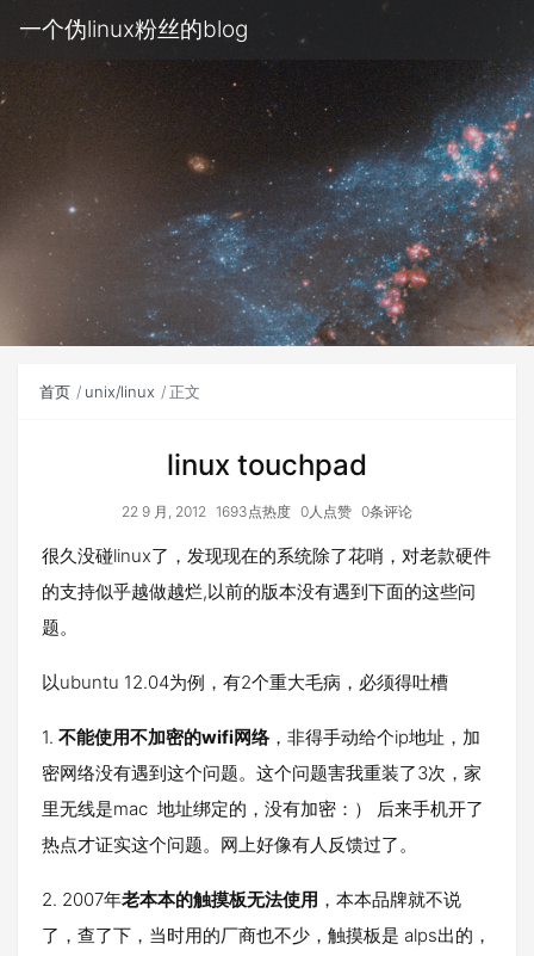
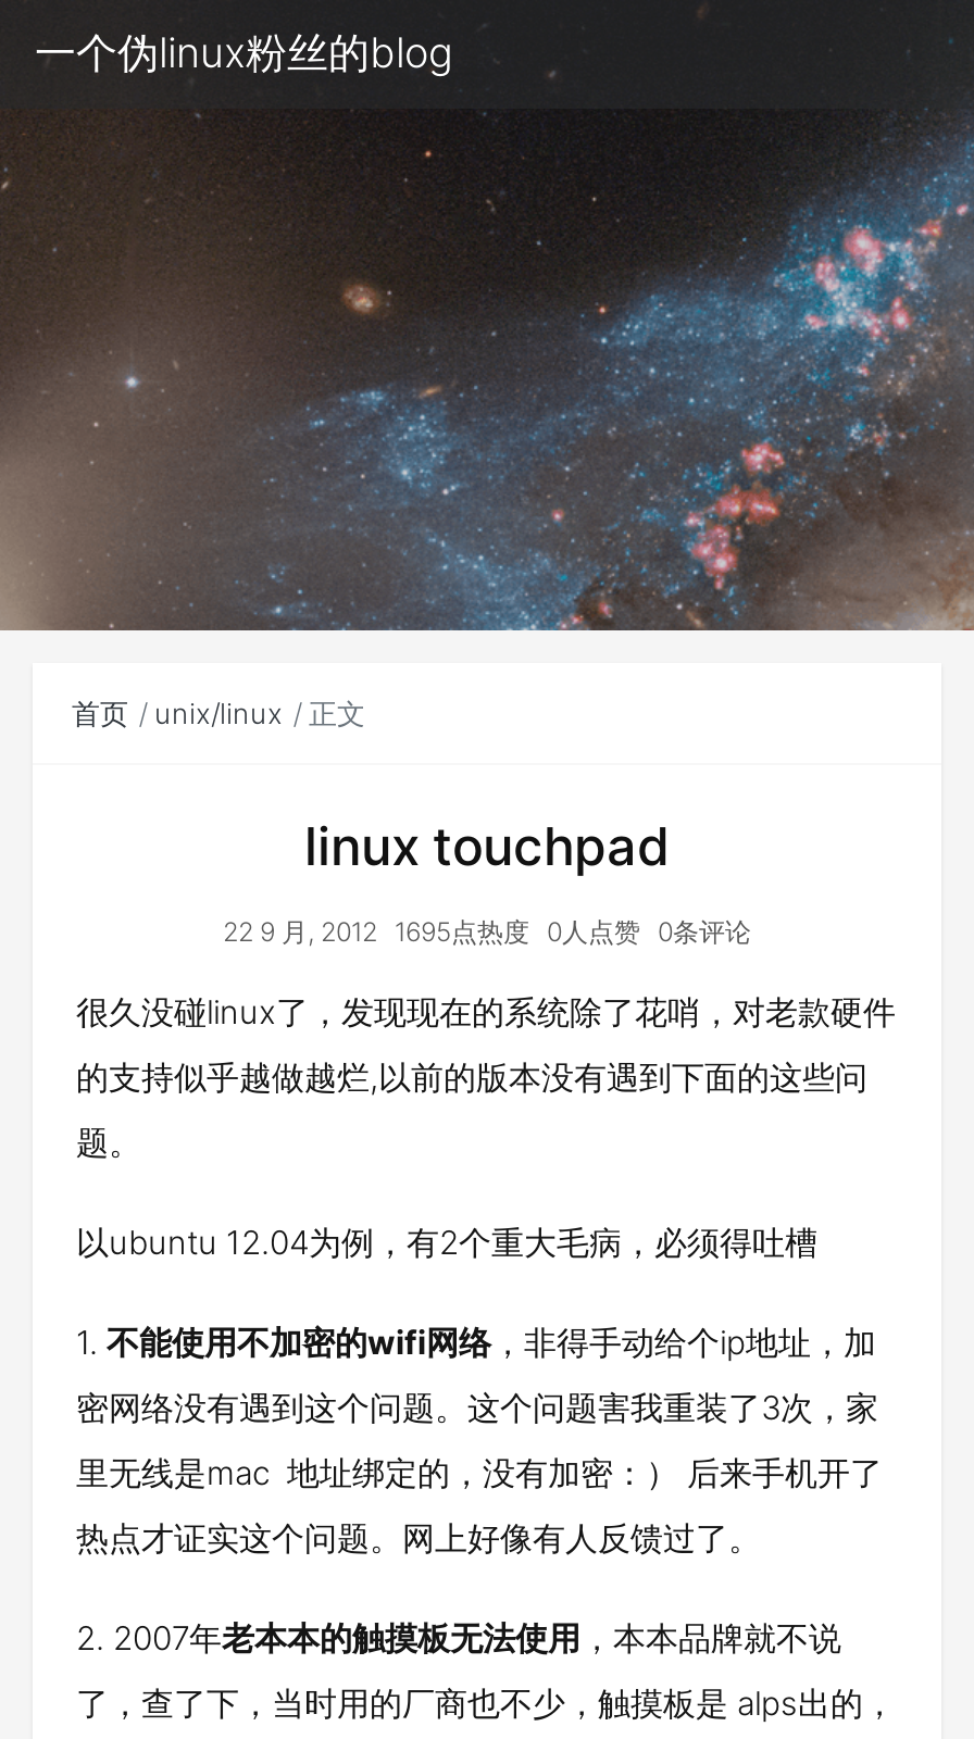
- 22 9 月, 2012 1693点热度 0人点赞 0条评论
+ 22 9 月, 2012 1695点热度 0人点赞 0条评论
